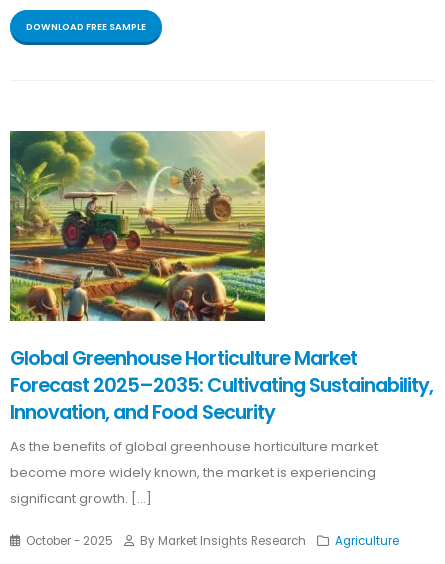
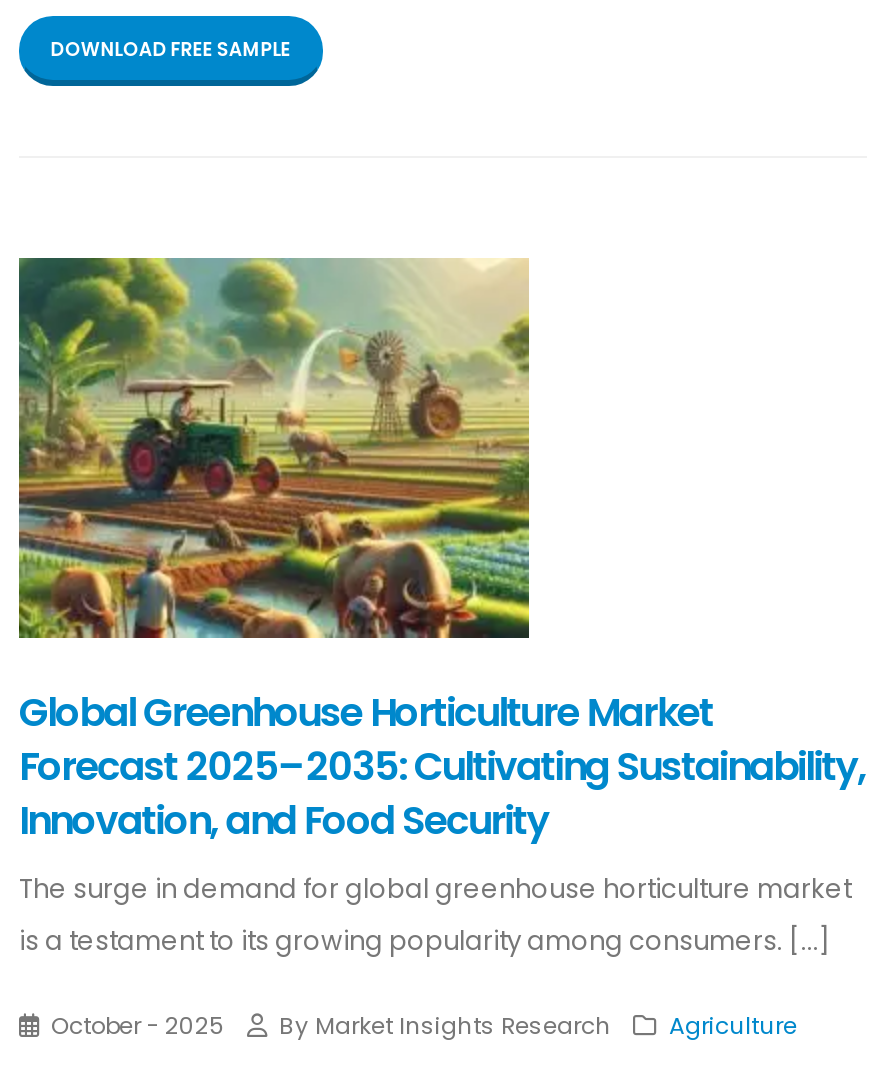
- As the benefits of global greenhouse horticulture market
- become more widely known, the market is experiencing
- significant growth. [...]
+ The surge in demand for global greenhouse horticulture market
+ is a testament to its growing popularity among consumers. [...]
